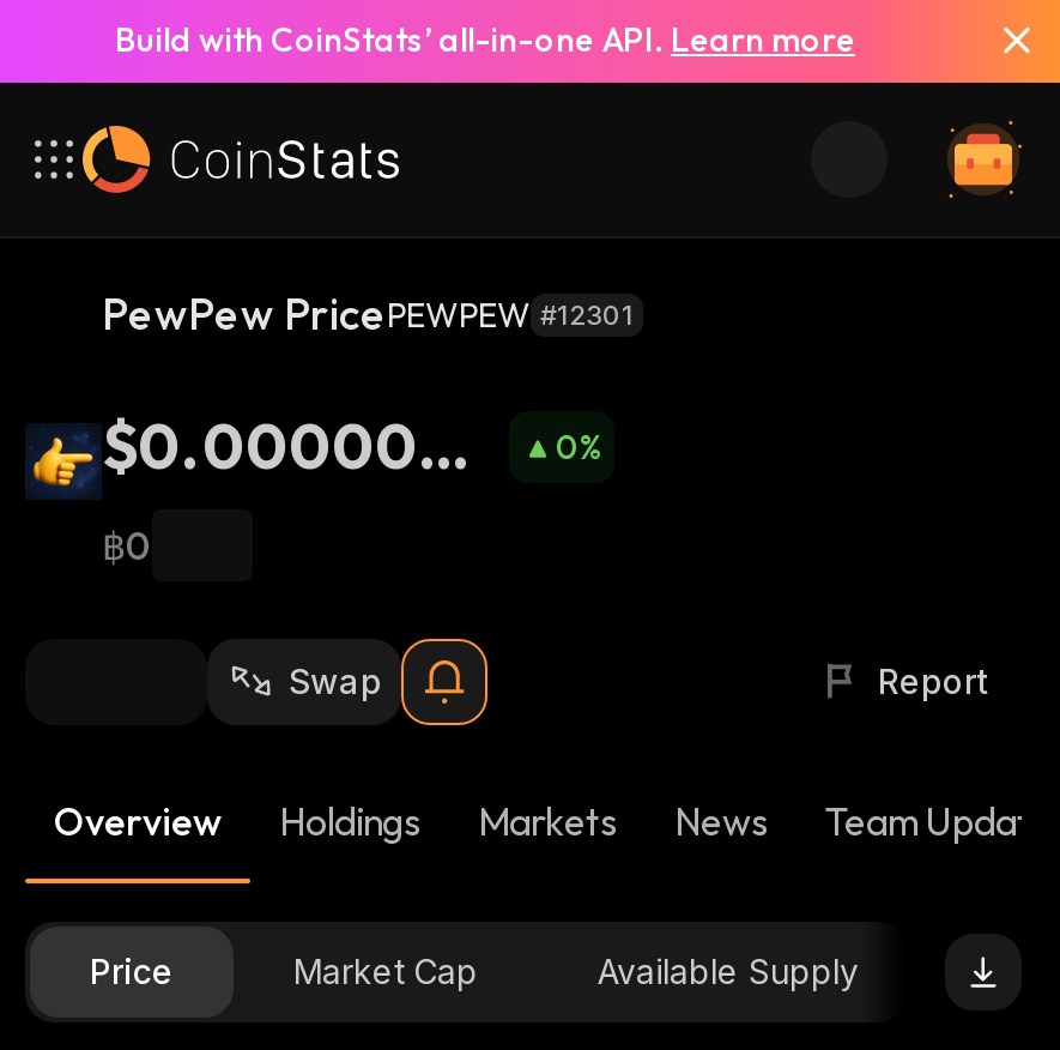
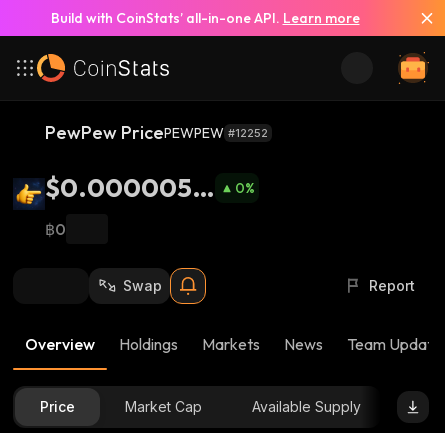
- PewPew PricePEWPEW #12301
+ PewPew PricePEWPEW #12252
